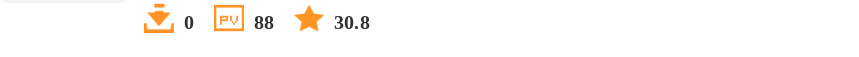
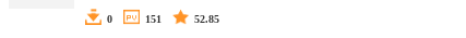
- 88
- 30.8
+ 151
+ 52.85
